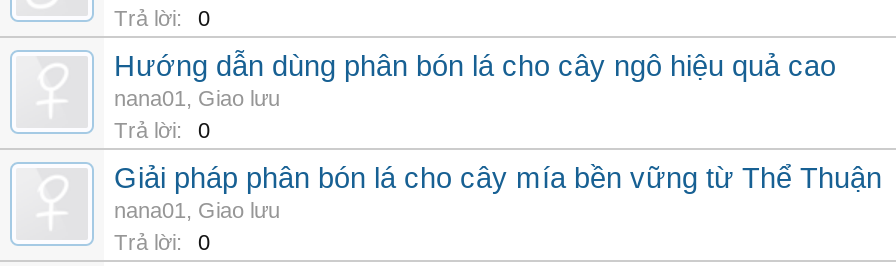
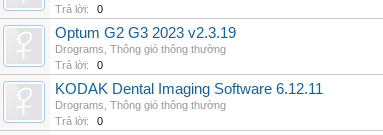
- Hướng dẫn dùng phân bón lá cho cây ngô hiệu quả cao
- nana01, Giao lưu
+ Optum G2 G3 2023 v2.3.19
+ Drograms, Thông gió thông thường

- Giải pháp phân bón lá cho cây mía bền vững từ Thể Thuận
- nana01, Giao lưu
+ KODAK Dental Imaging Software 6.12.11
+ Drograms, Thông gió thông thường
